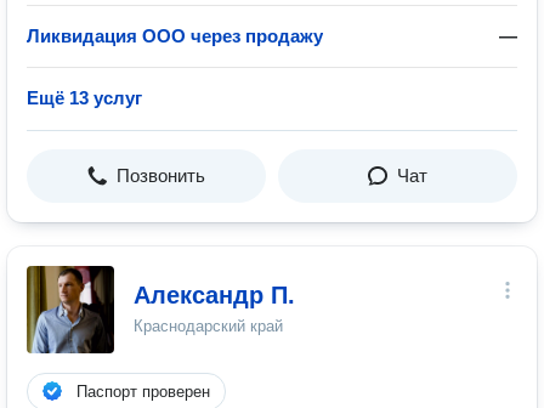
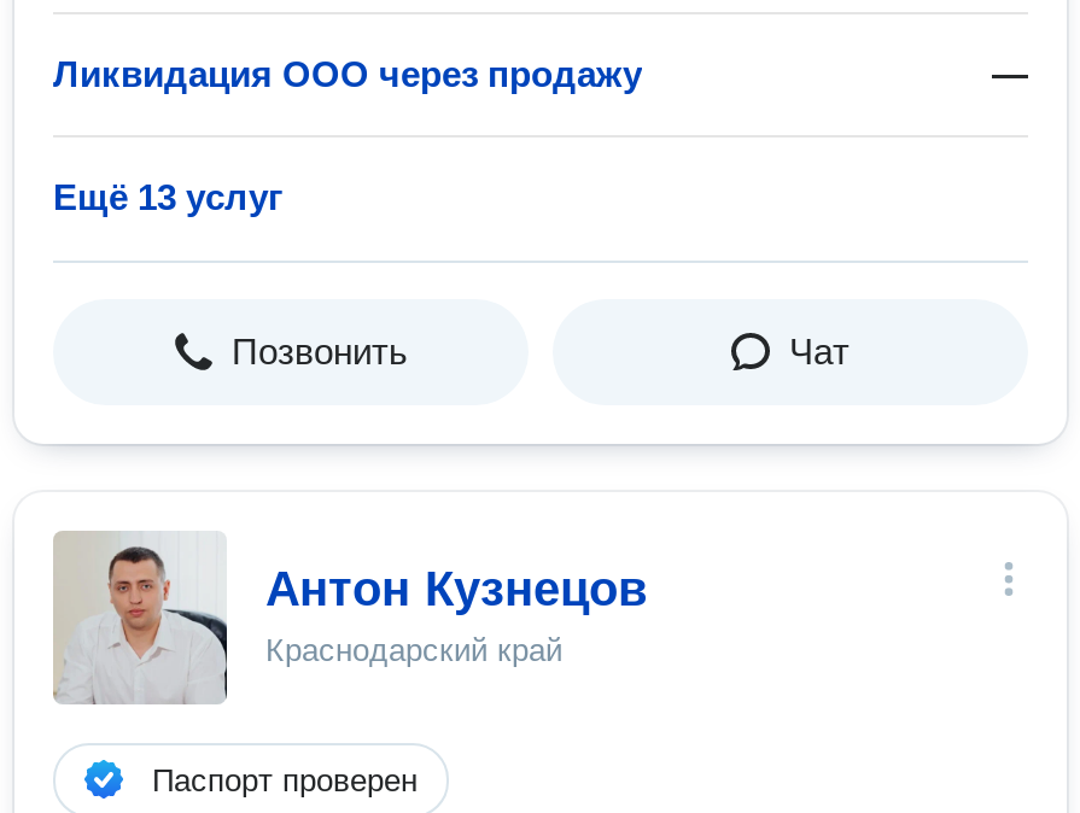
- [image]
- Александр П.
+ [image]
+ Антон Кузнецов
